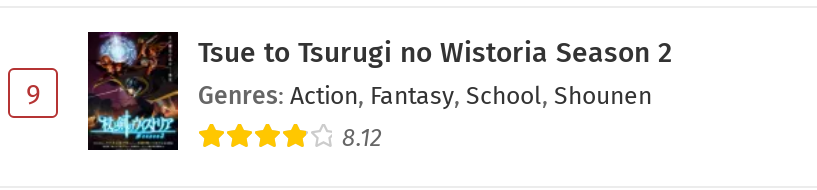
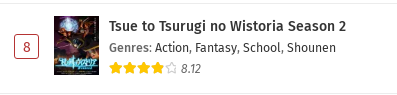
- 9
+ 8
